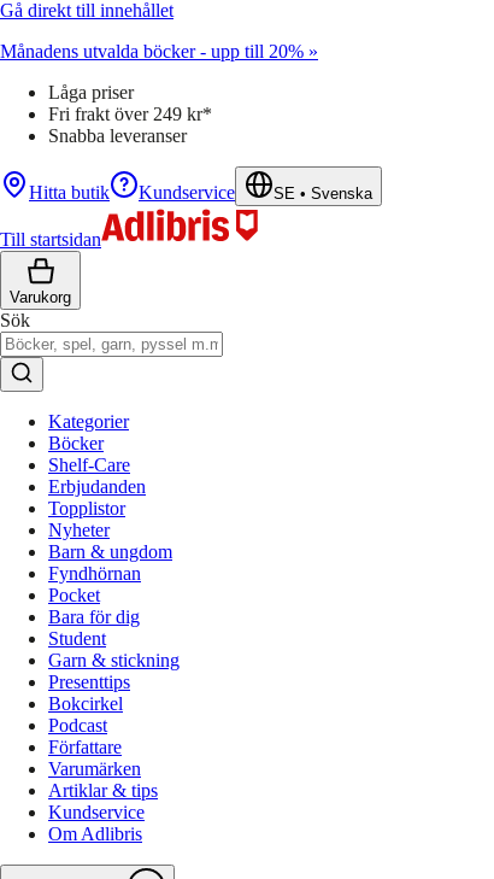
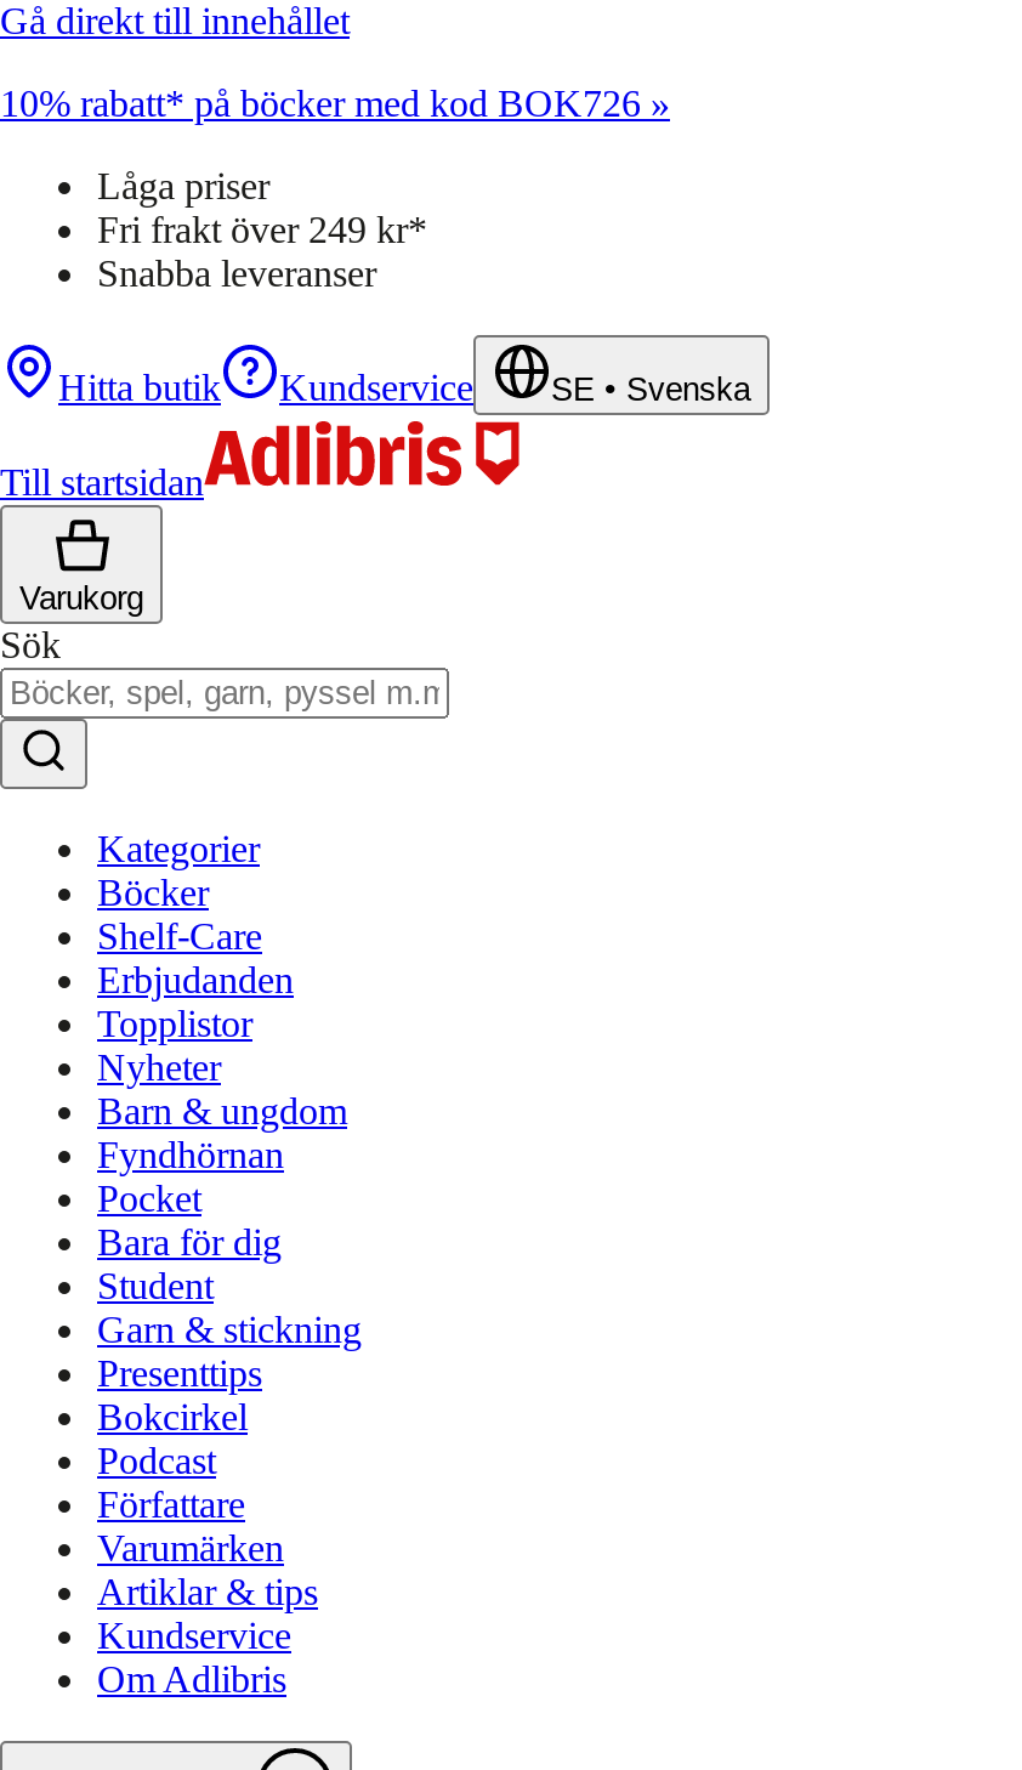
- Månadens utvalda böcker - upp till 20% »
+ 10% rabatt* på böcker med kod BOK726 »
